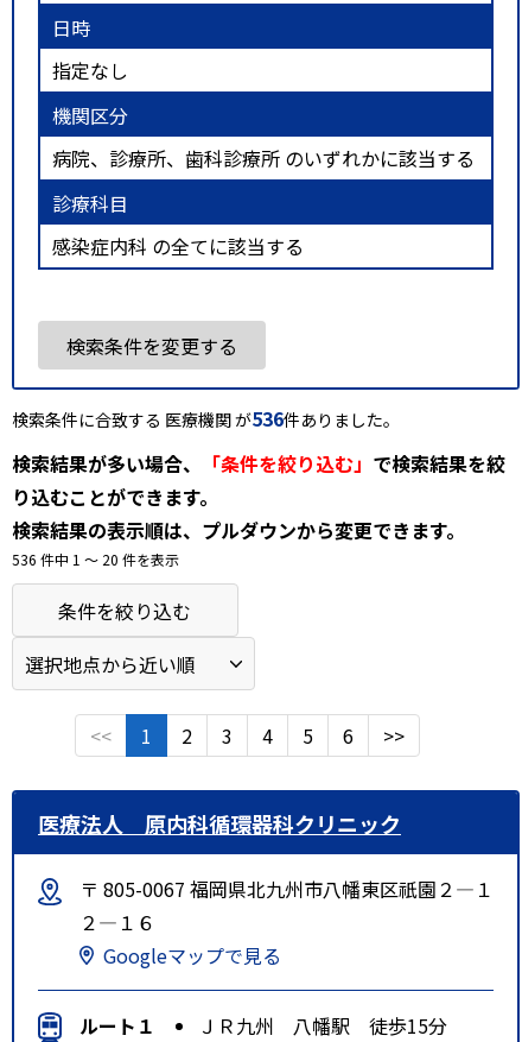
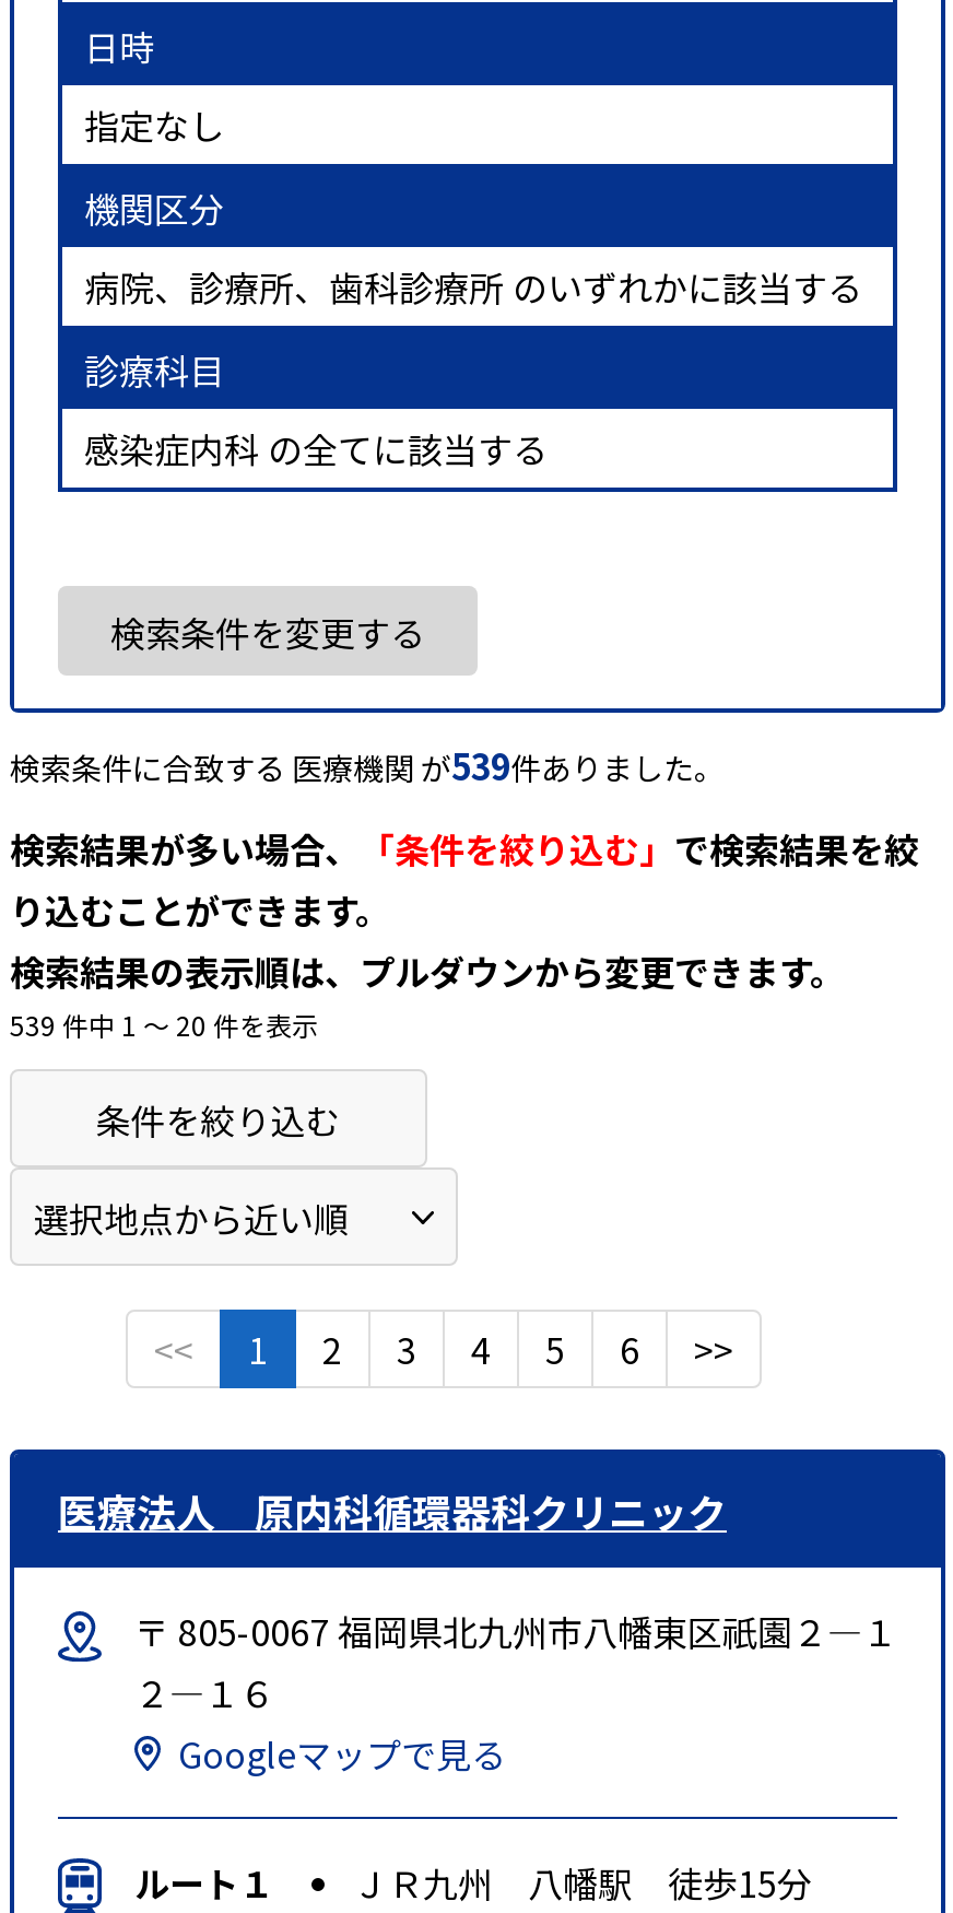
- 検索条件に合致する 医療機関 が536件ありました。
+ 検索条件に合致する 医療機関 が539件ありました。

- 536 件中 1 〜 20 件を表示
+ 539 件中 1 〜 20 件を表示
